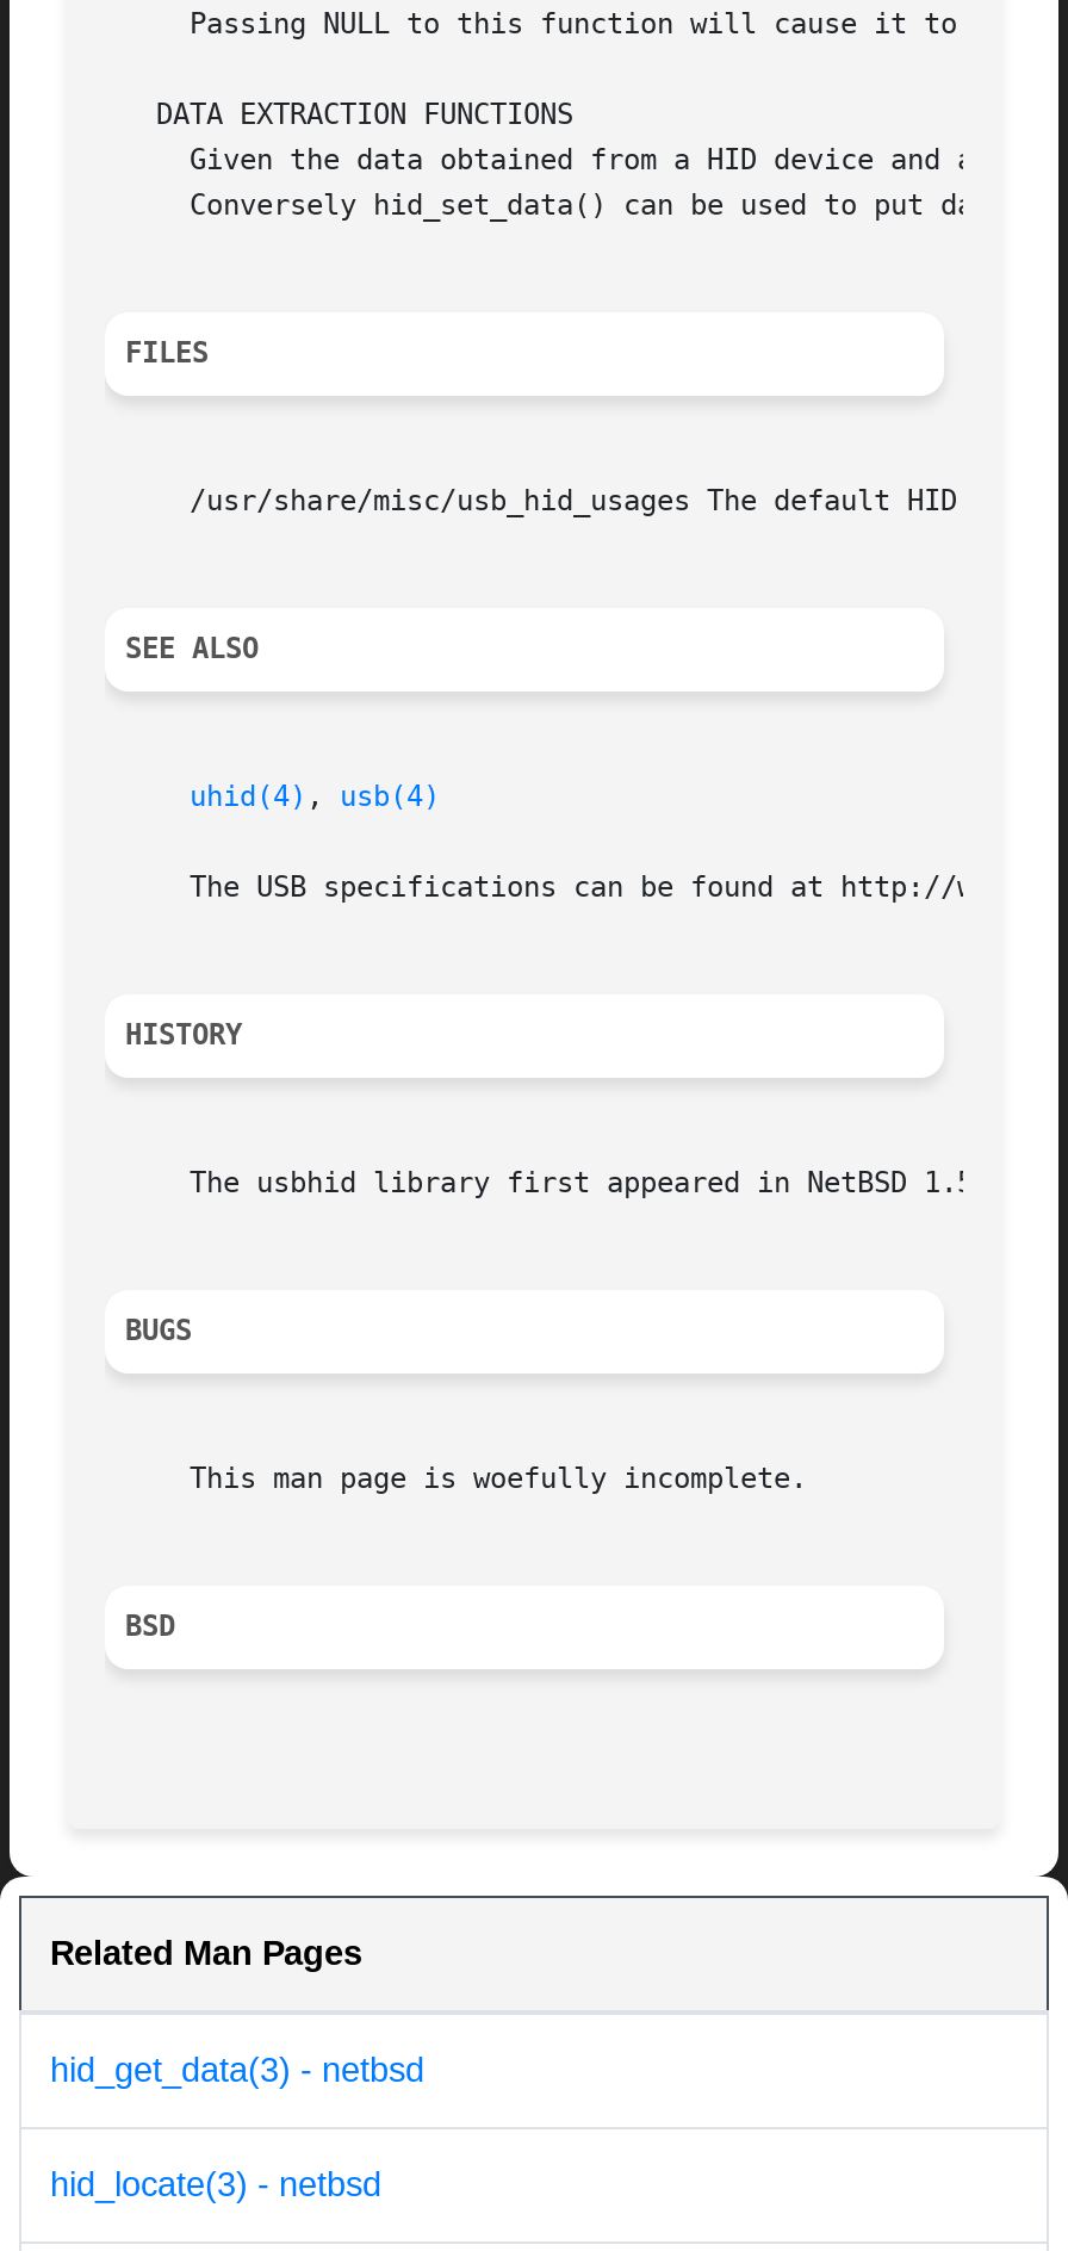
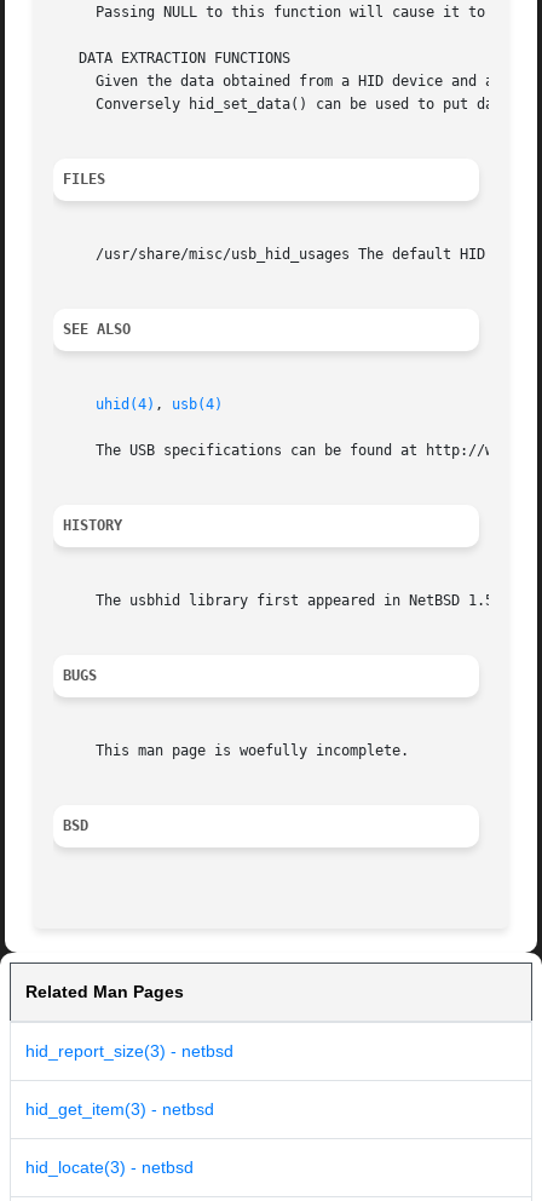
- hid_get_data(3) - netbsd
+ hid_report_size(3) - netbsd
+ hid_get_item(3) - netbsd
